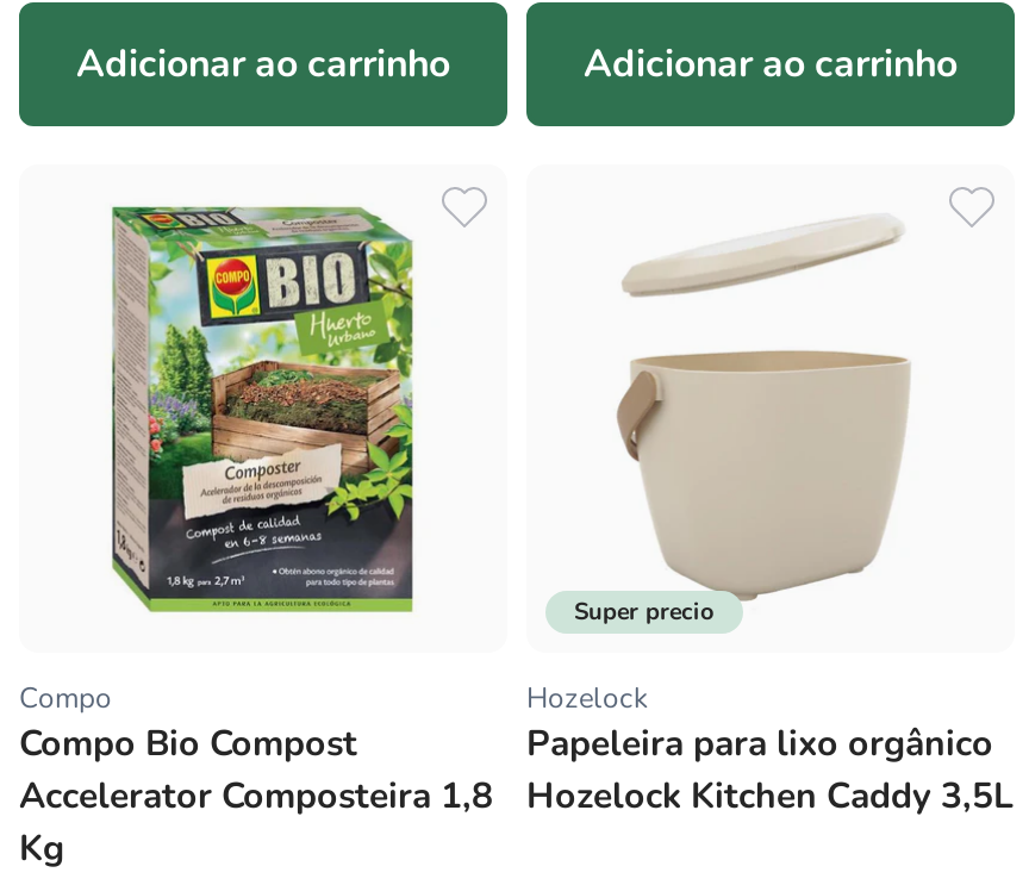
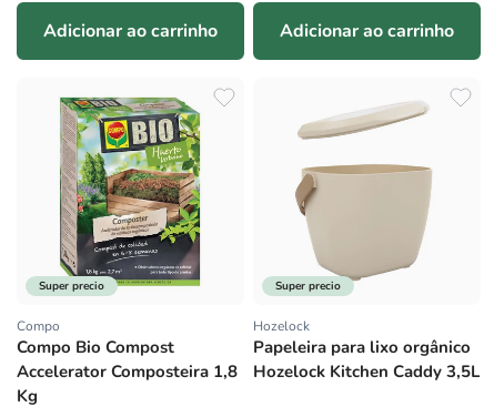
+ Super precio
